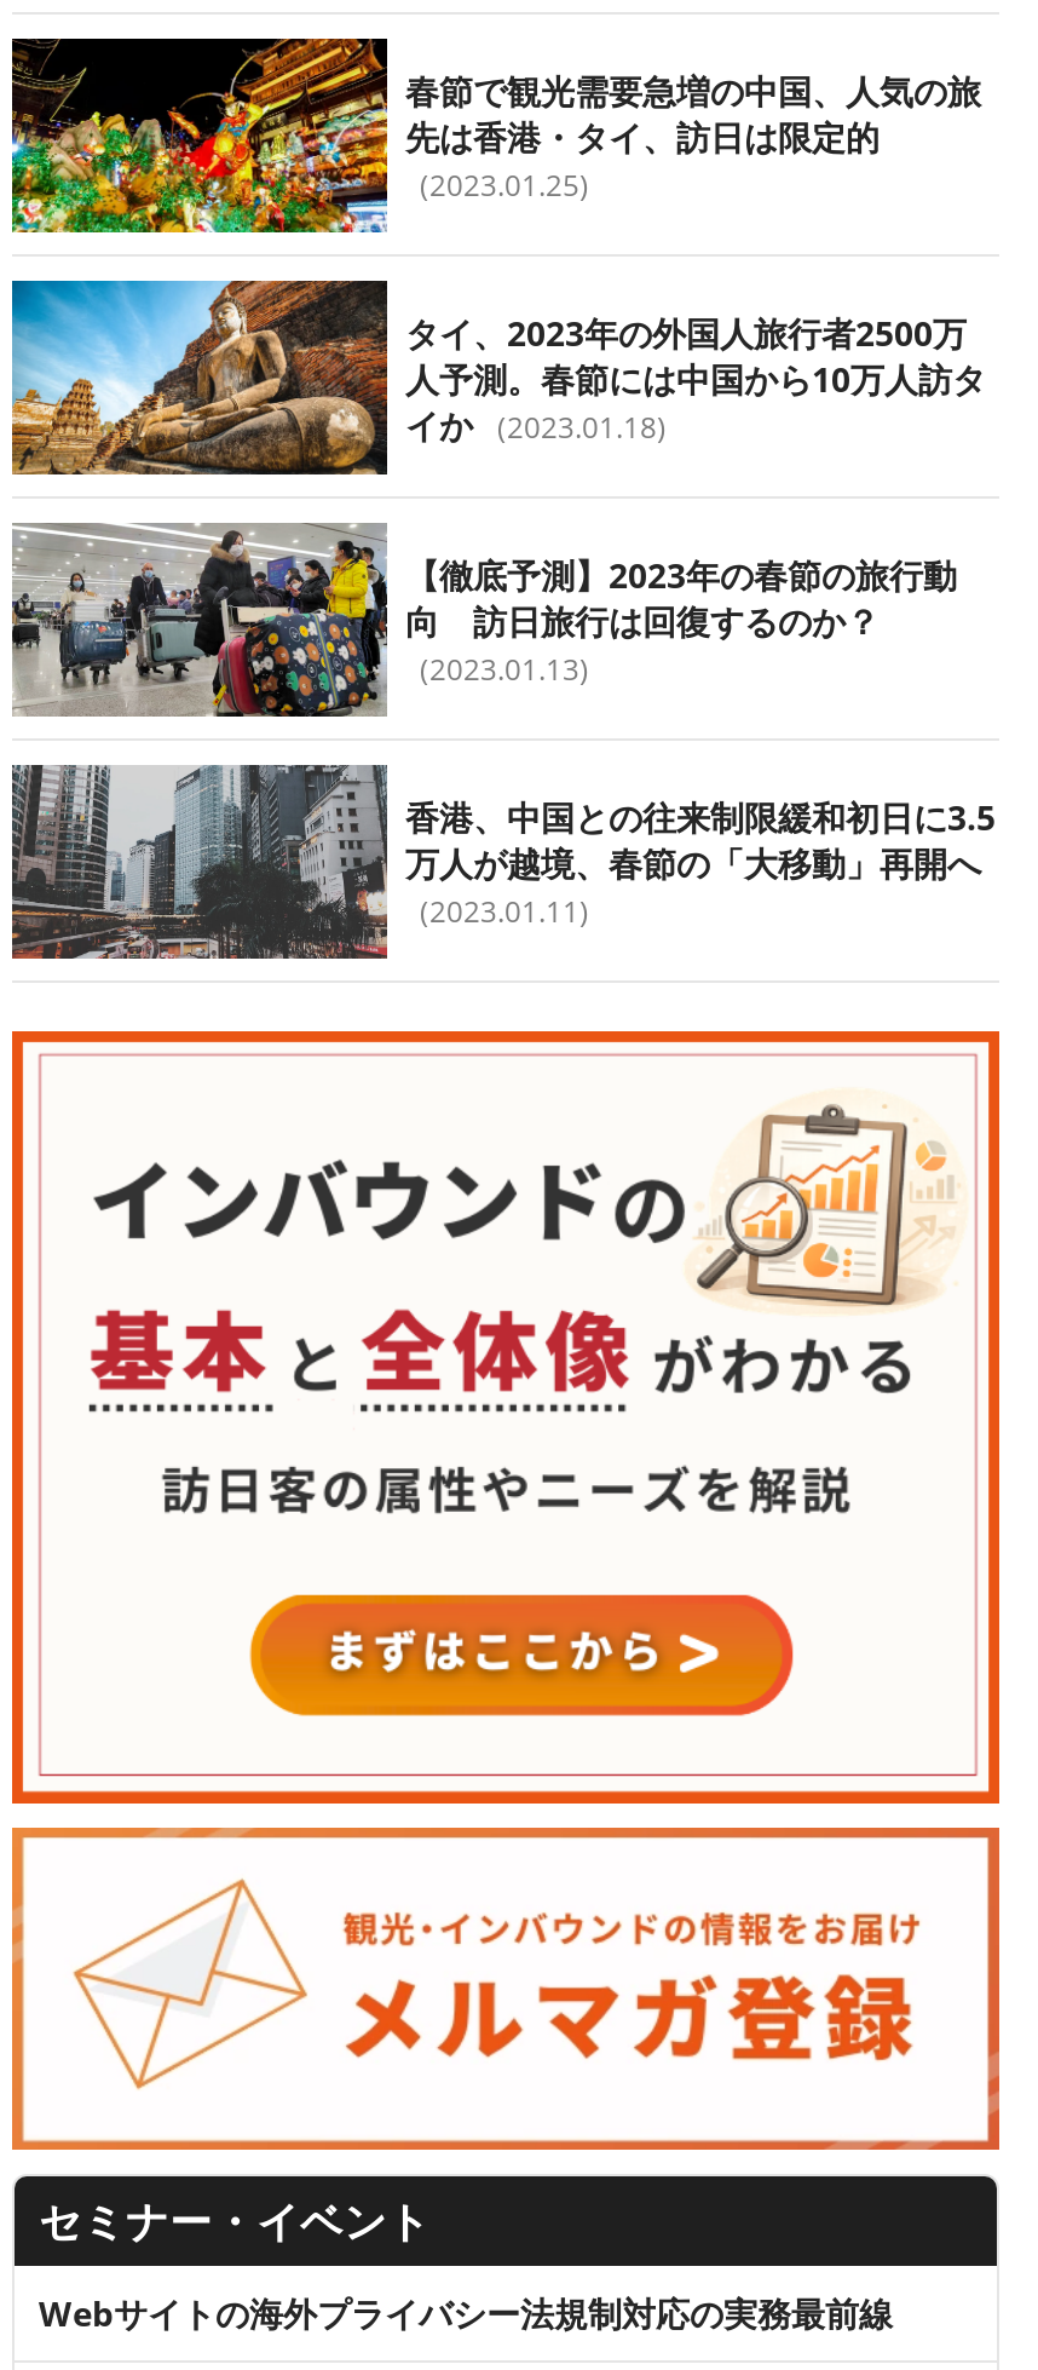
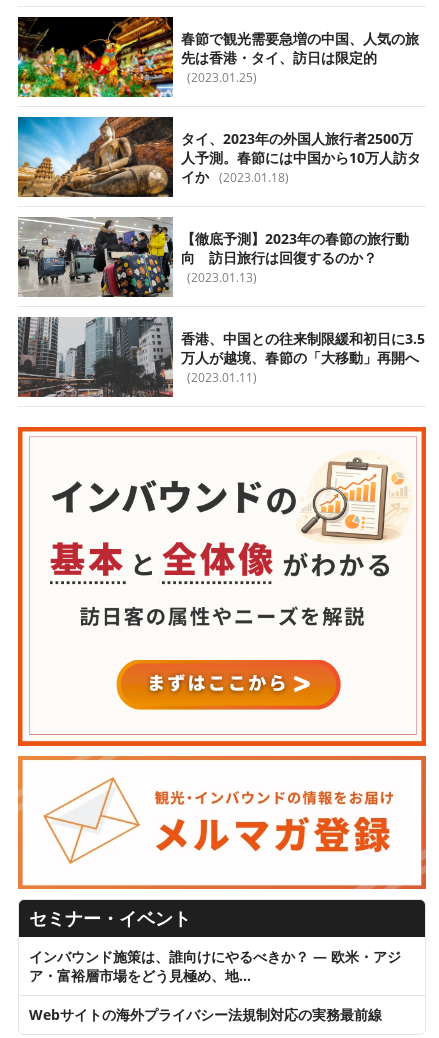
+ インバウンド施策は、誰向けにやるべきか？ ― 欧米・アジ
+ ア・富裕層市場をどう見極め、地…
